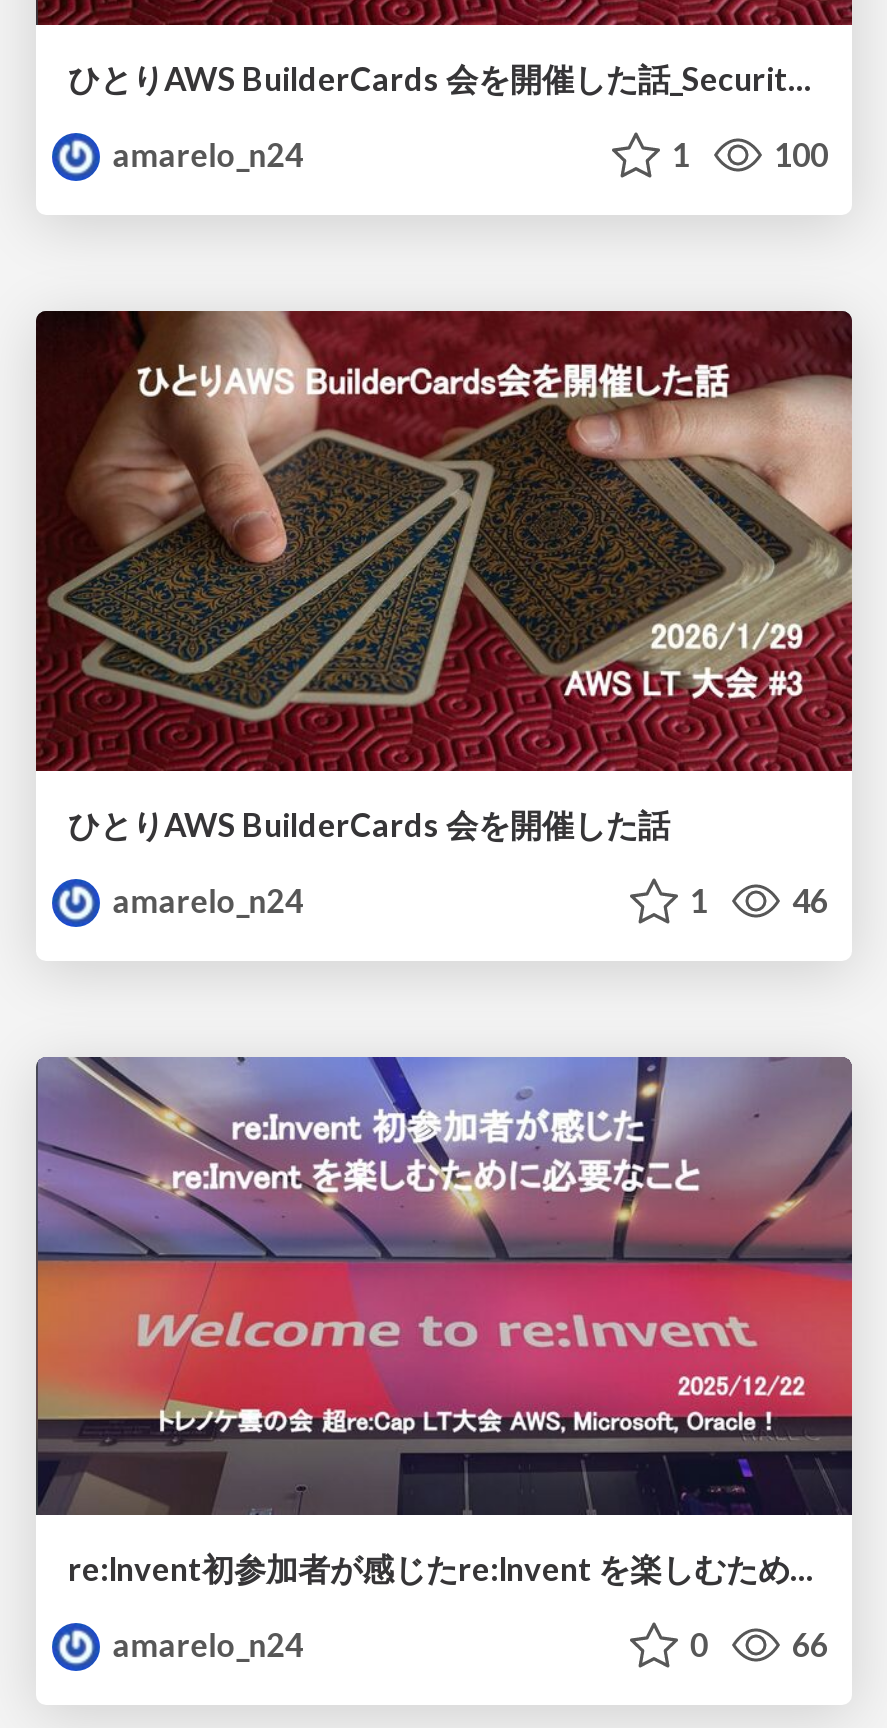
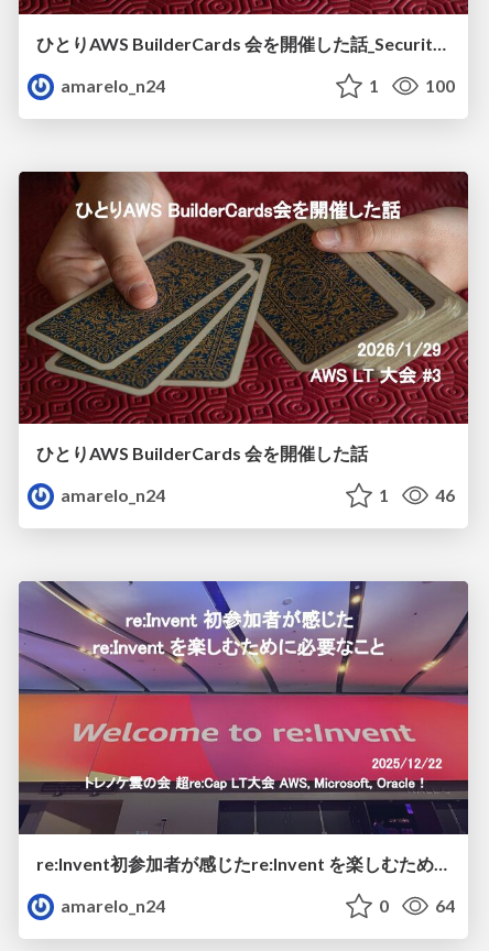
- 66
+ 64
